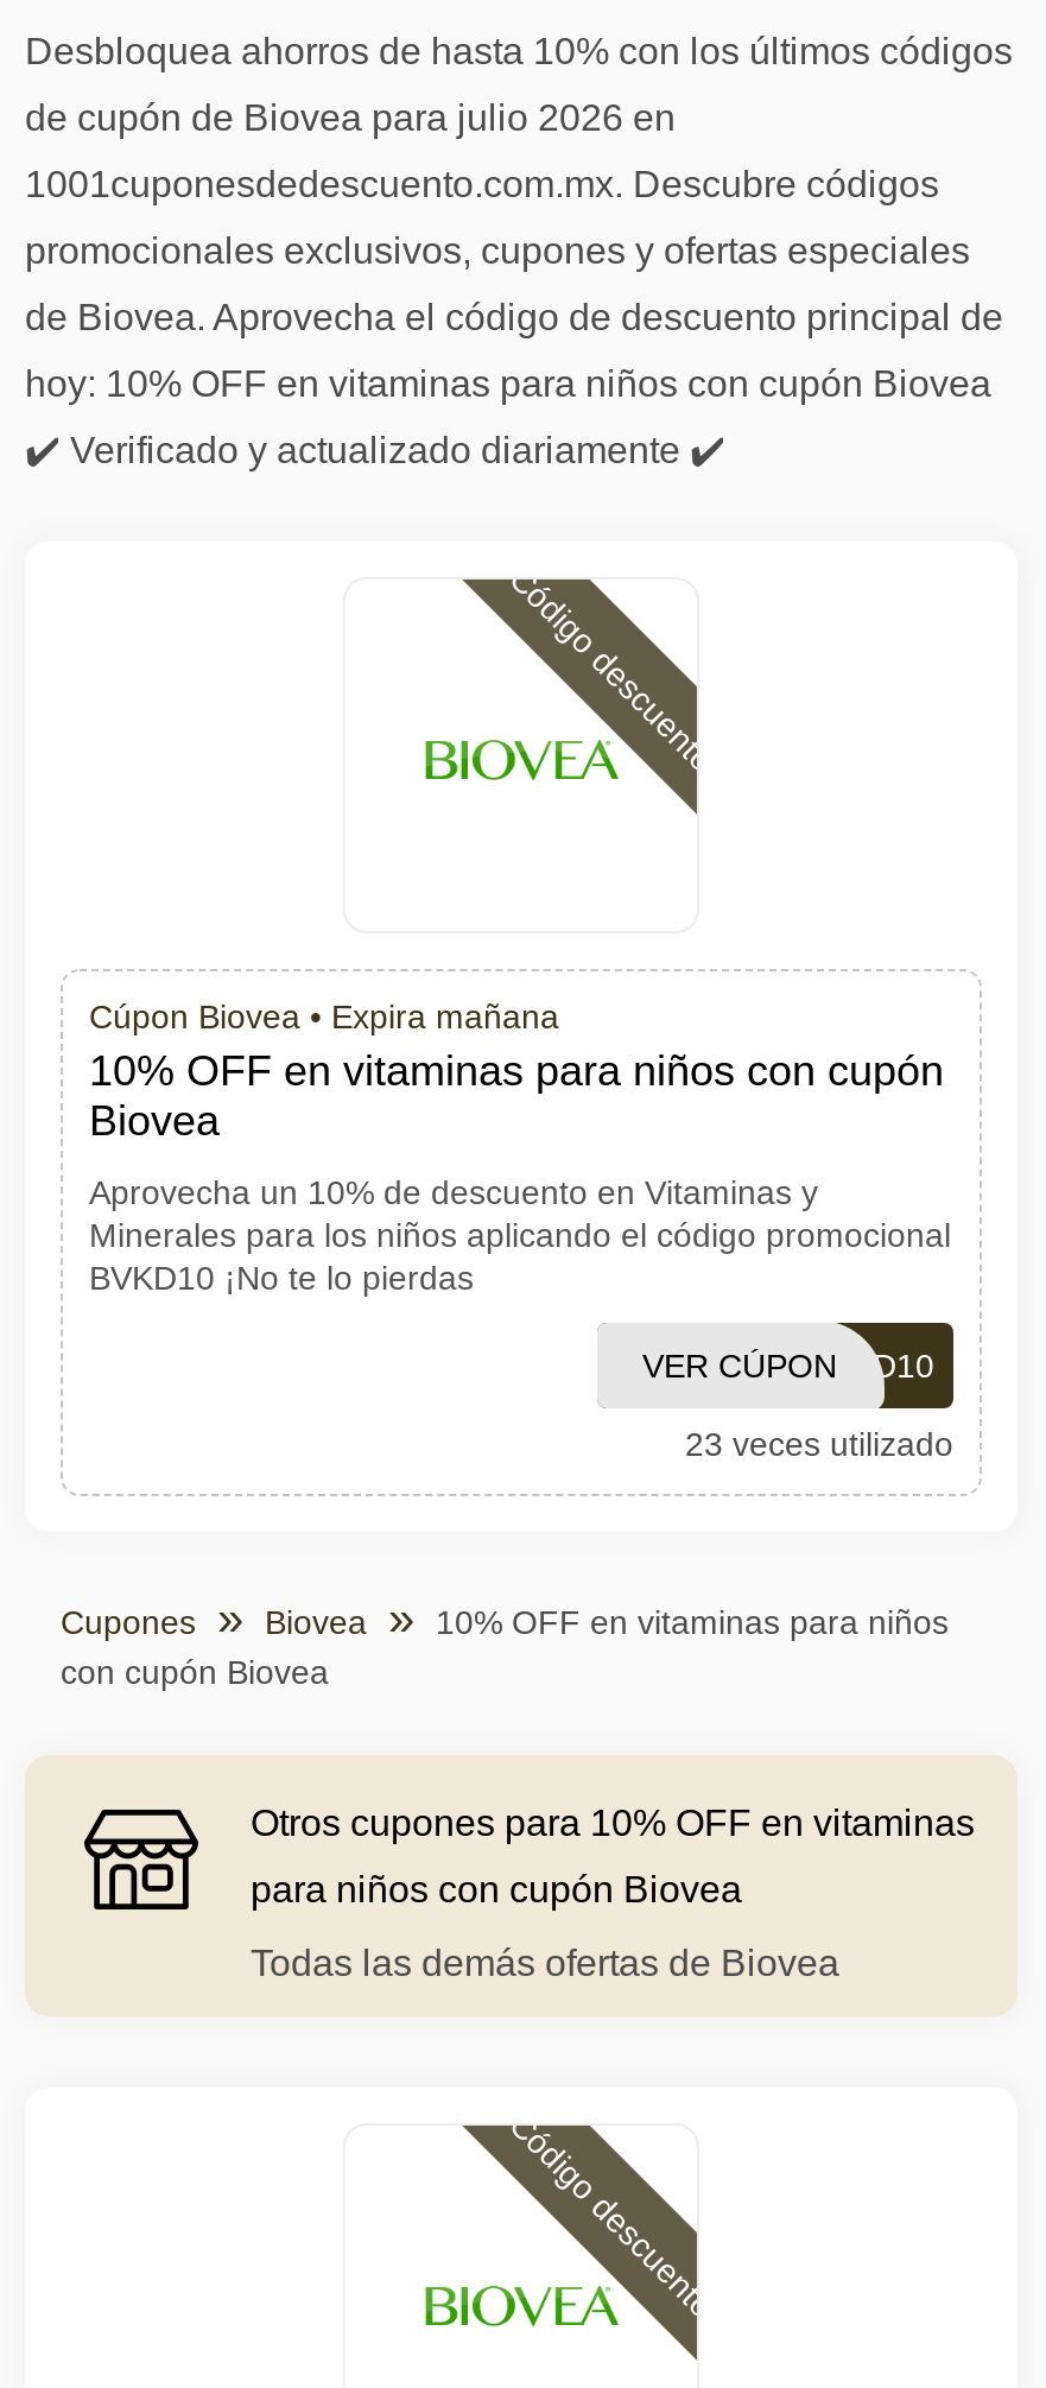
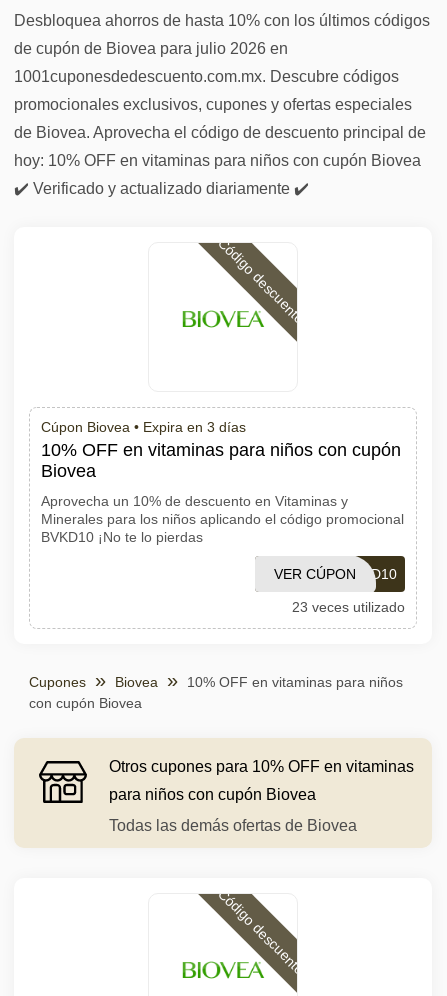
- Cúpon Biovea • Expira mañana
+ Cúpon Biovea • Expira en 3 días
